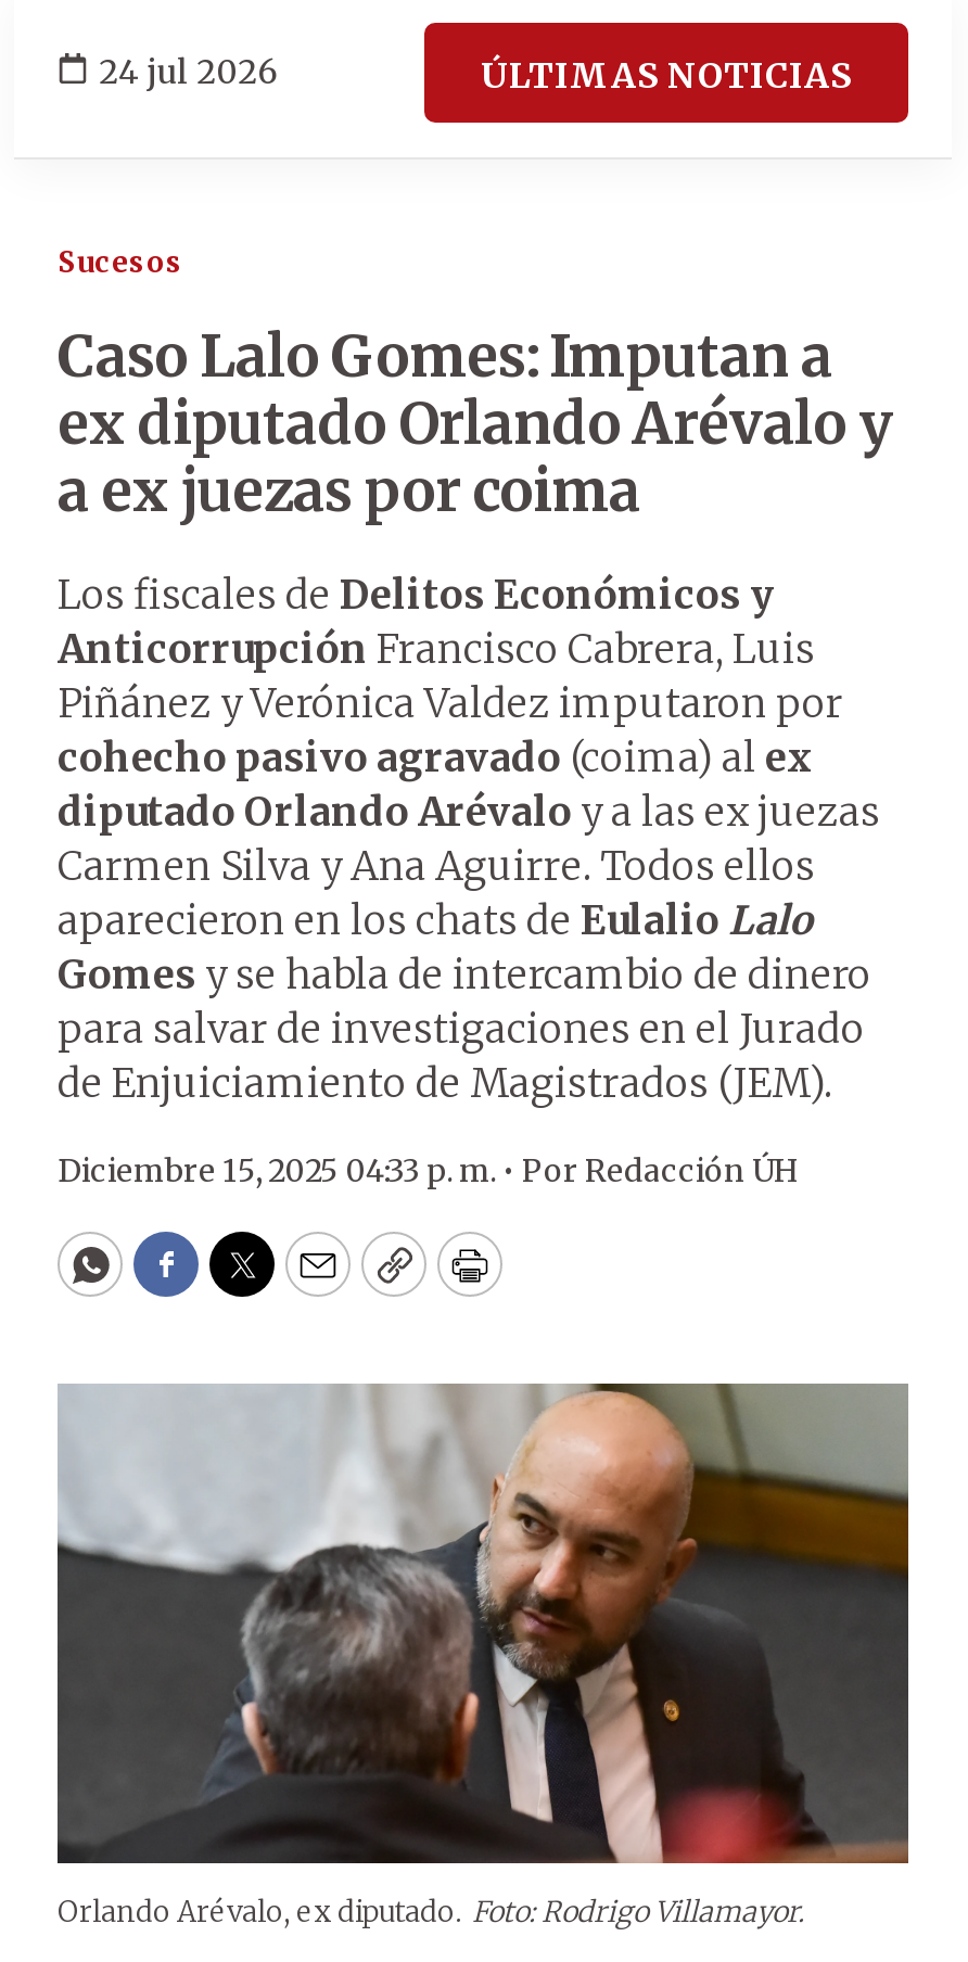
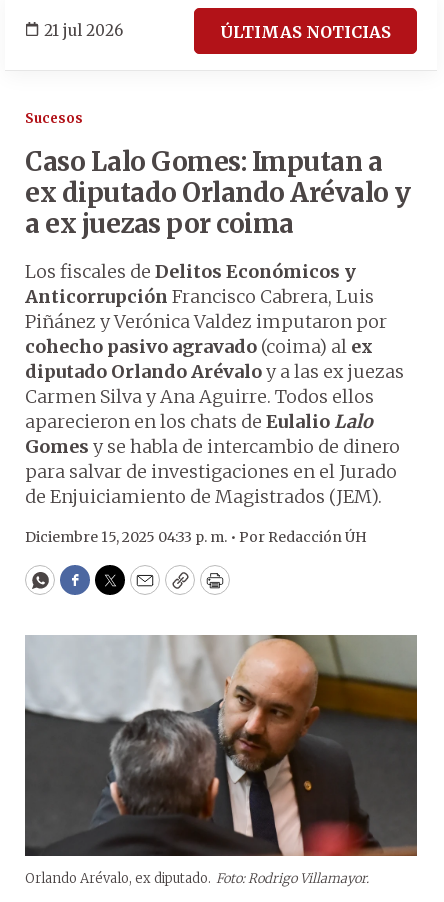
- 24 jul 2026
+ 21 jul 2026
